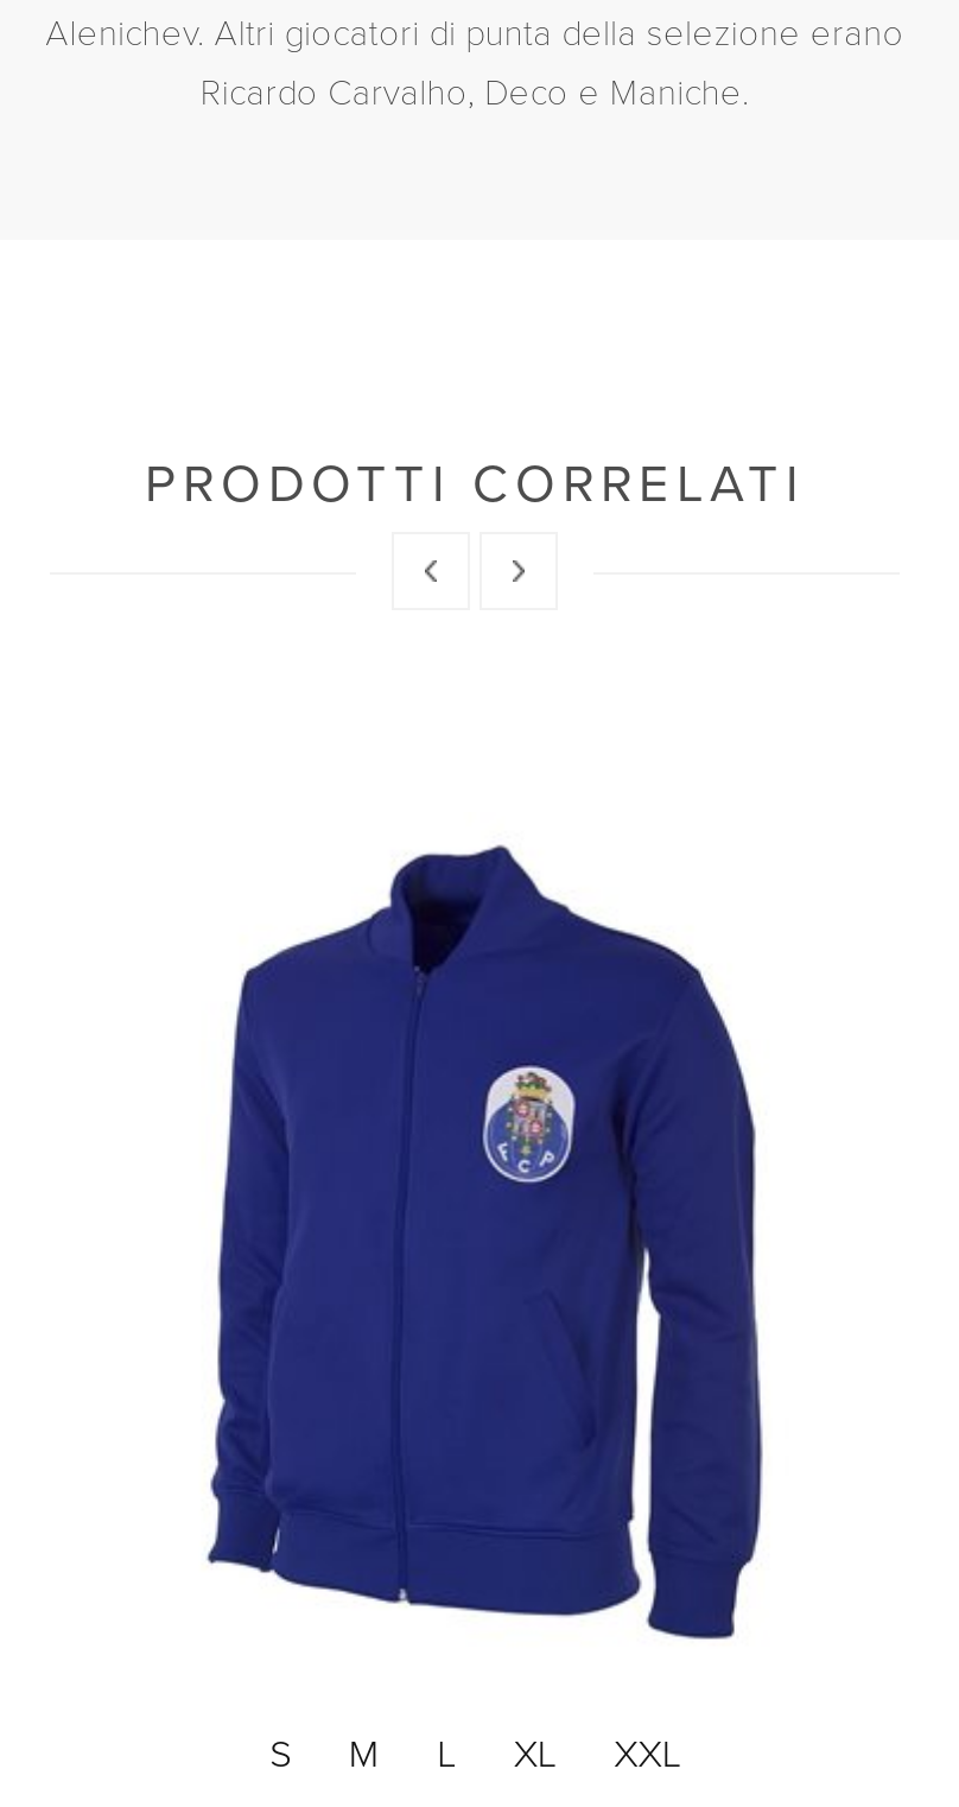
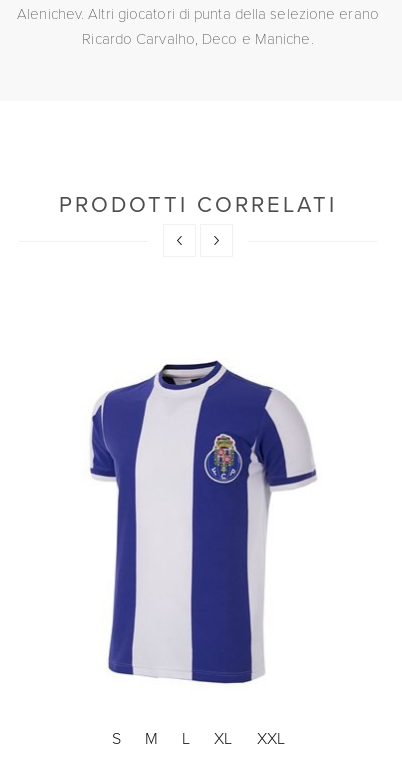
- [image]
+ [image]
